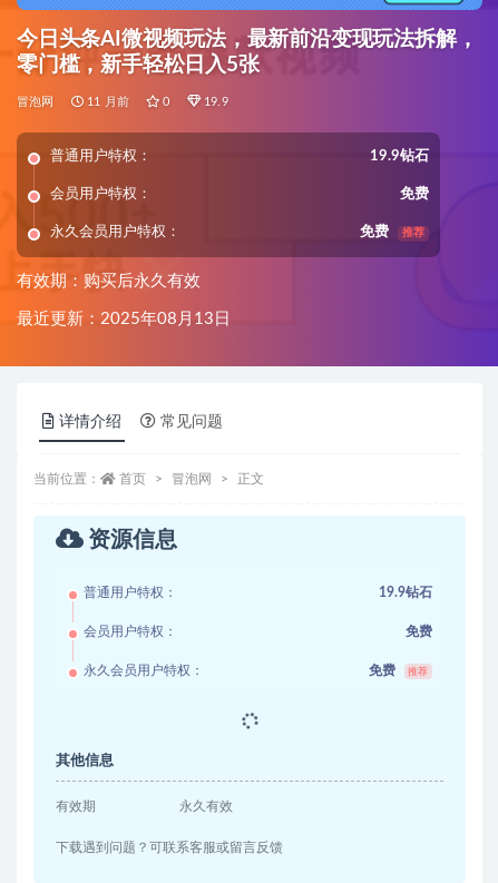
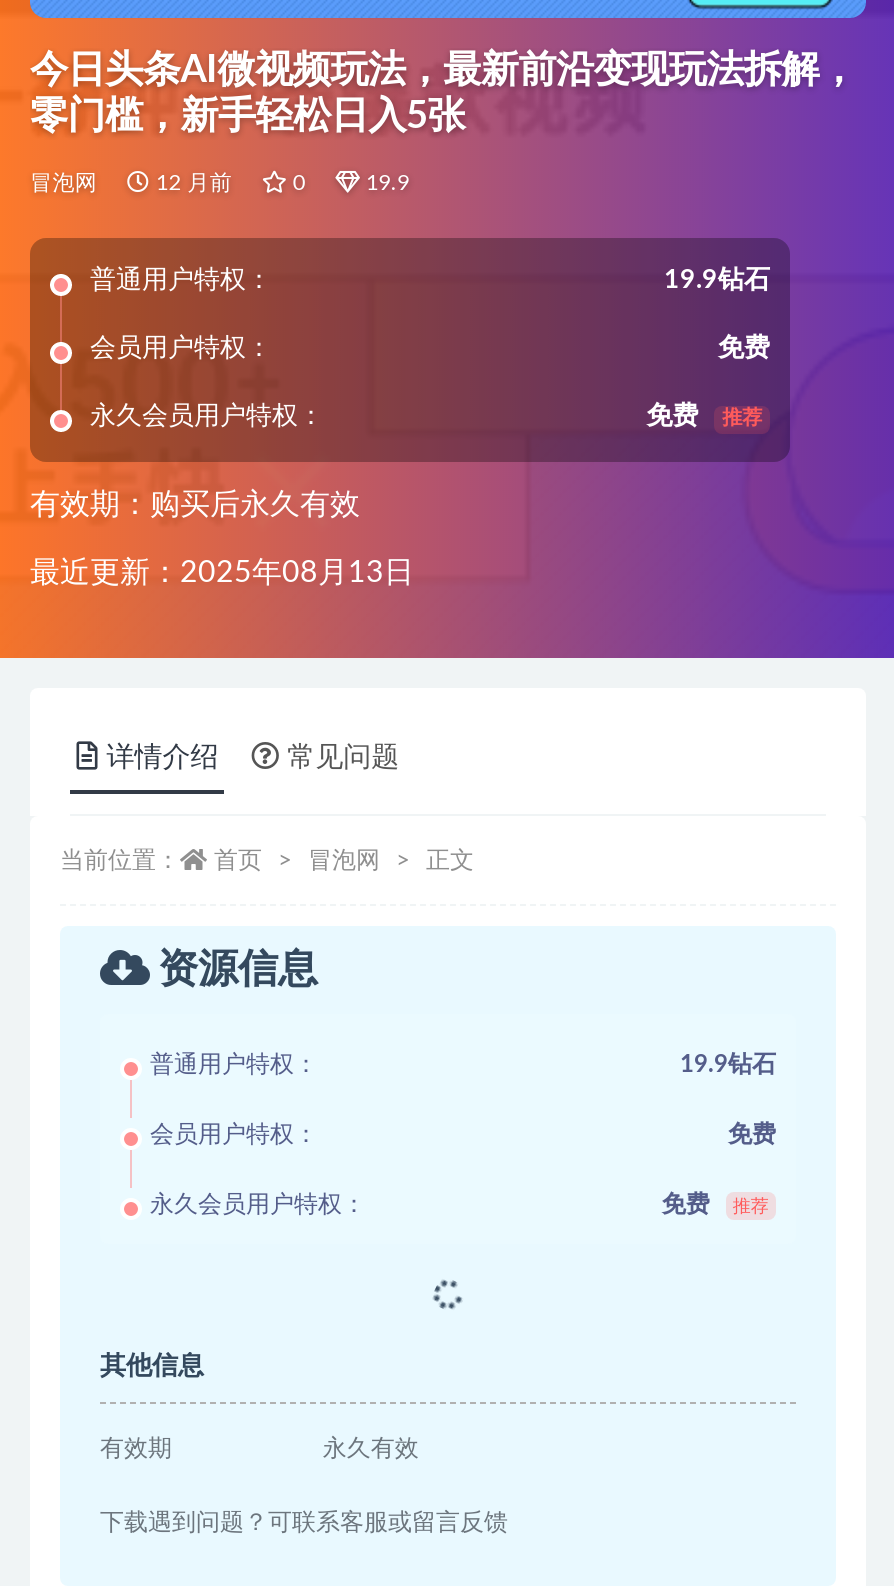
- 11 月前
+ 12 月前
